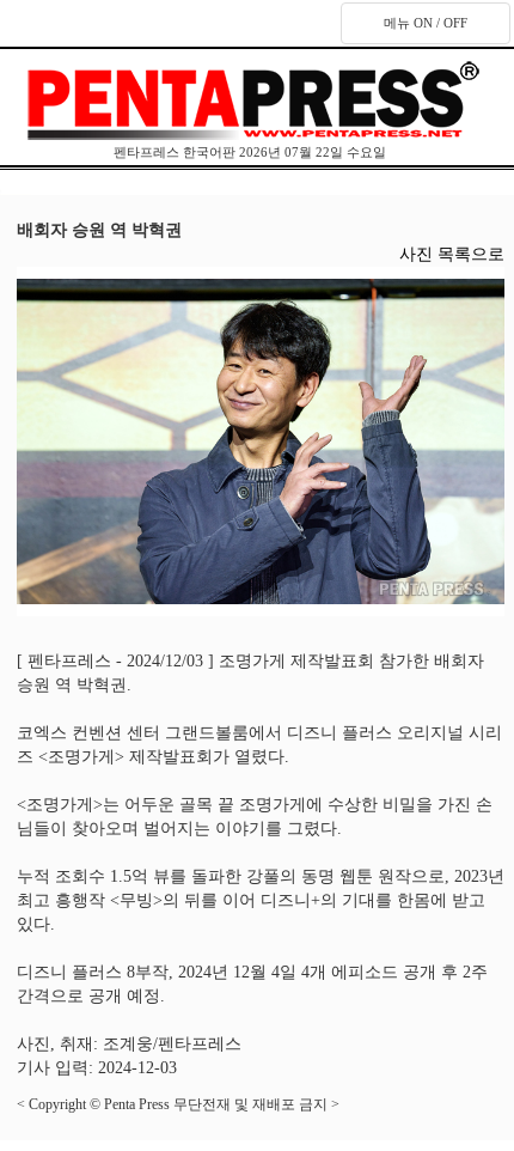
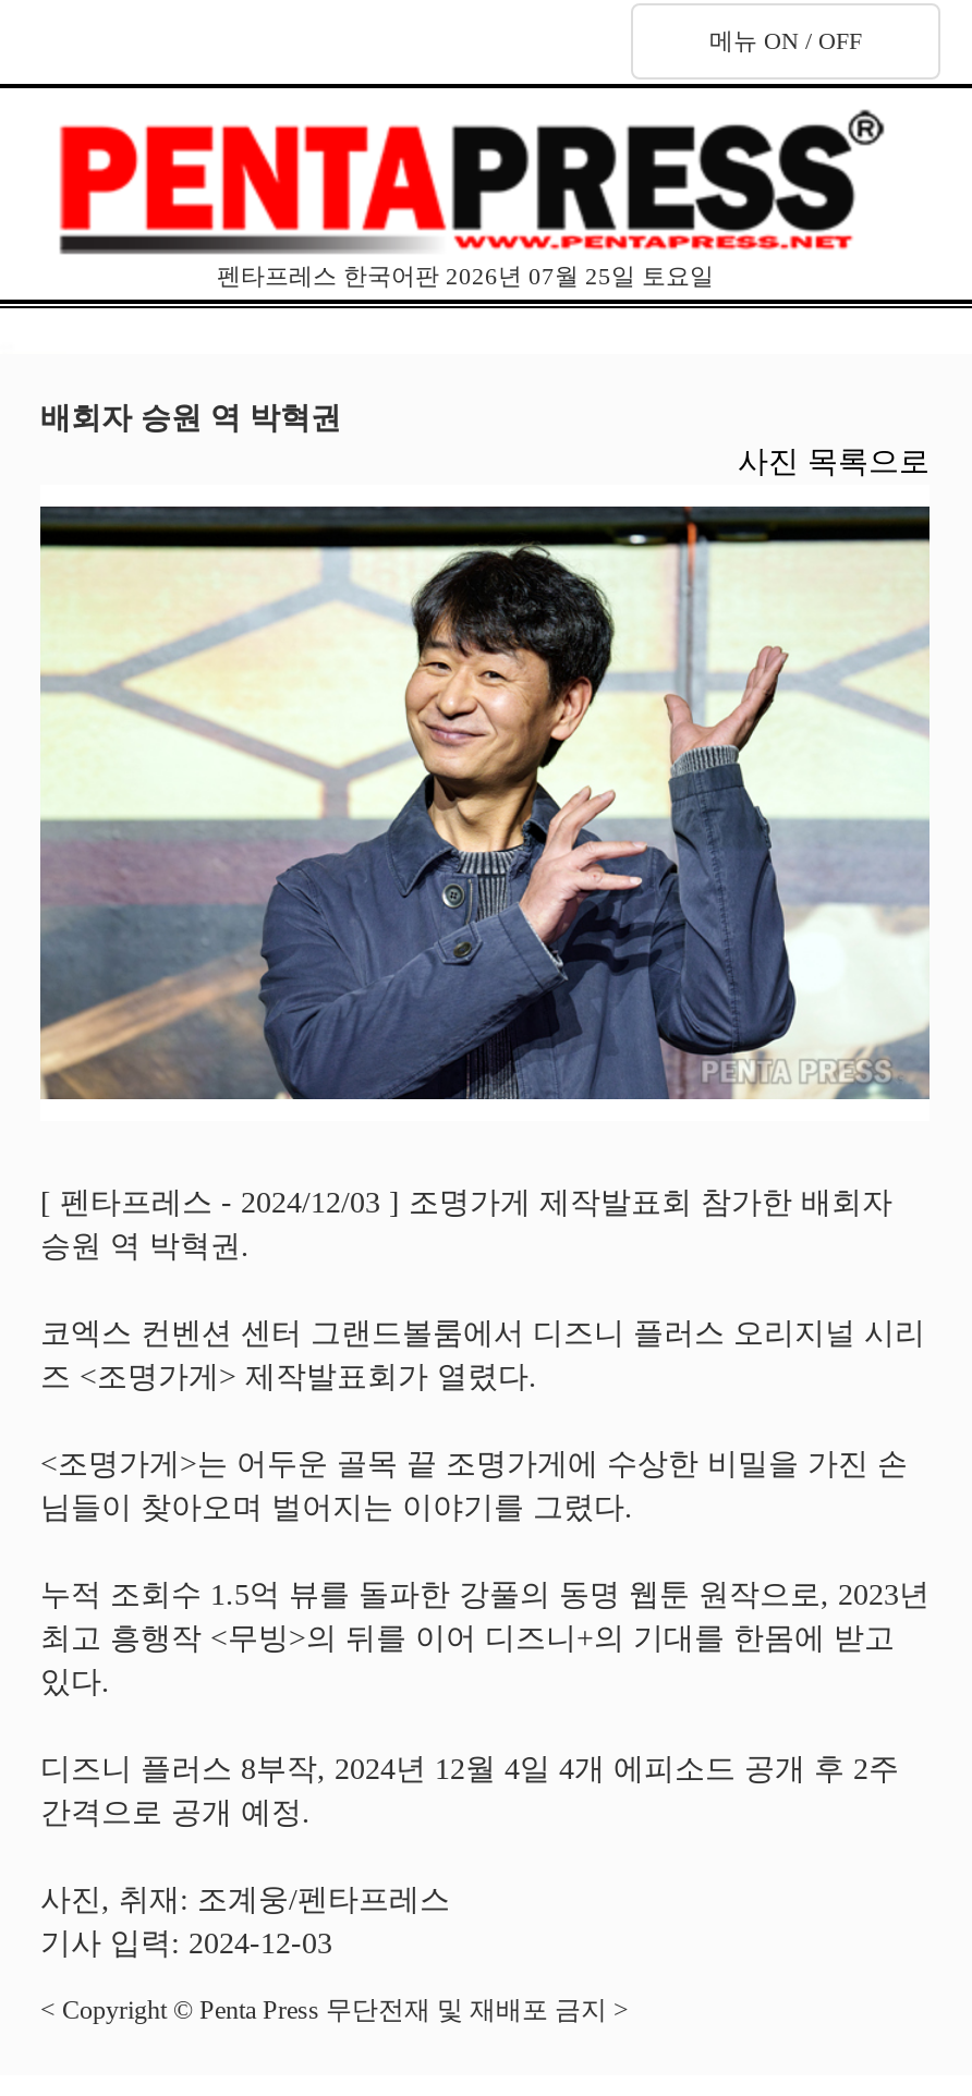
- 펜타프레스 한국어판 2026년 07월 22일 수요일
+ 펜타프레스 한국어판 2026년 07월 25일 토요일
